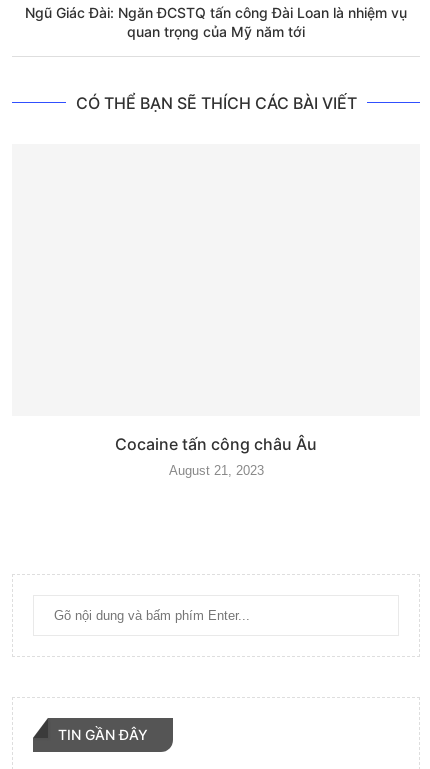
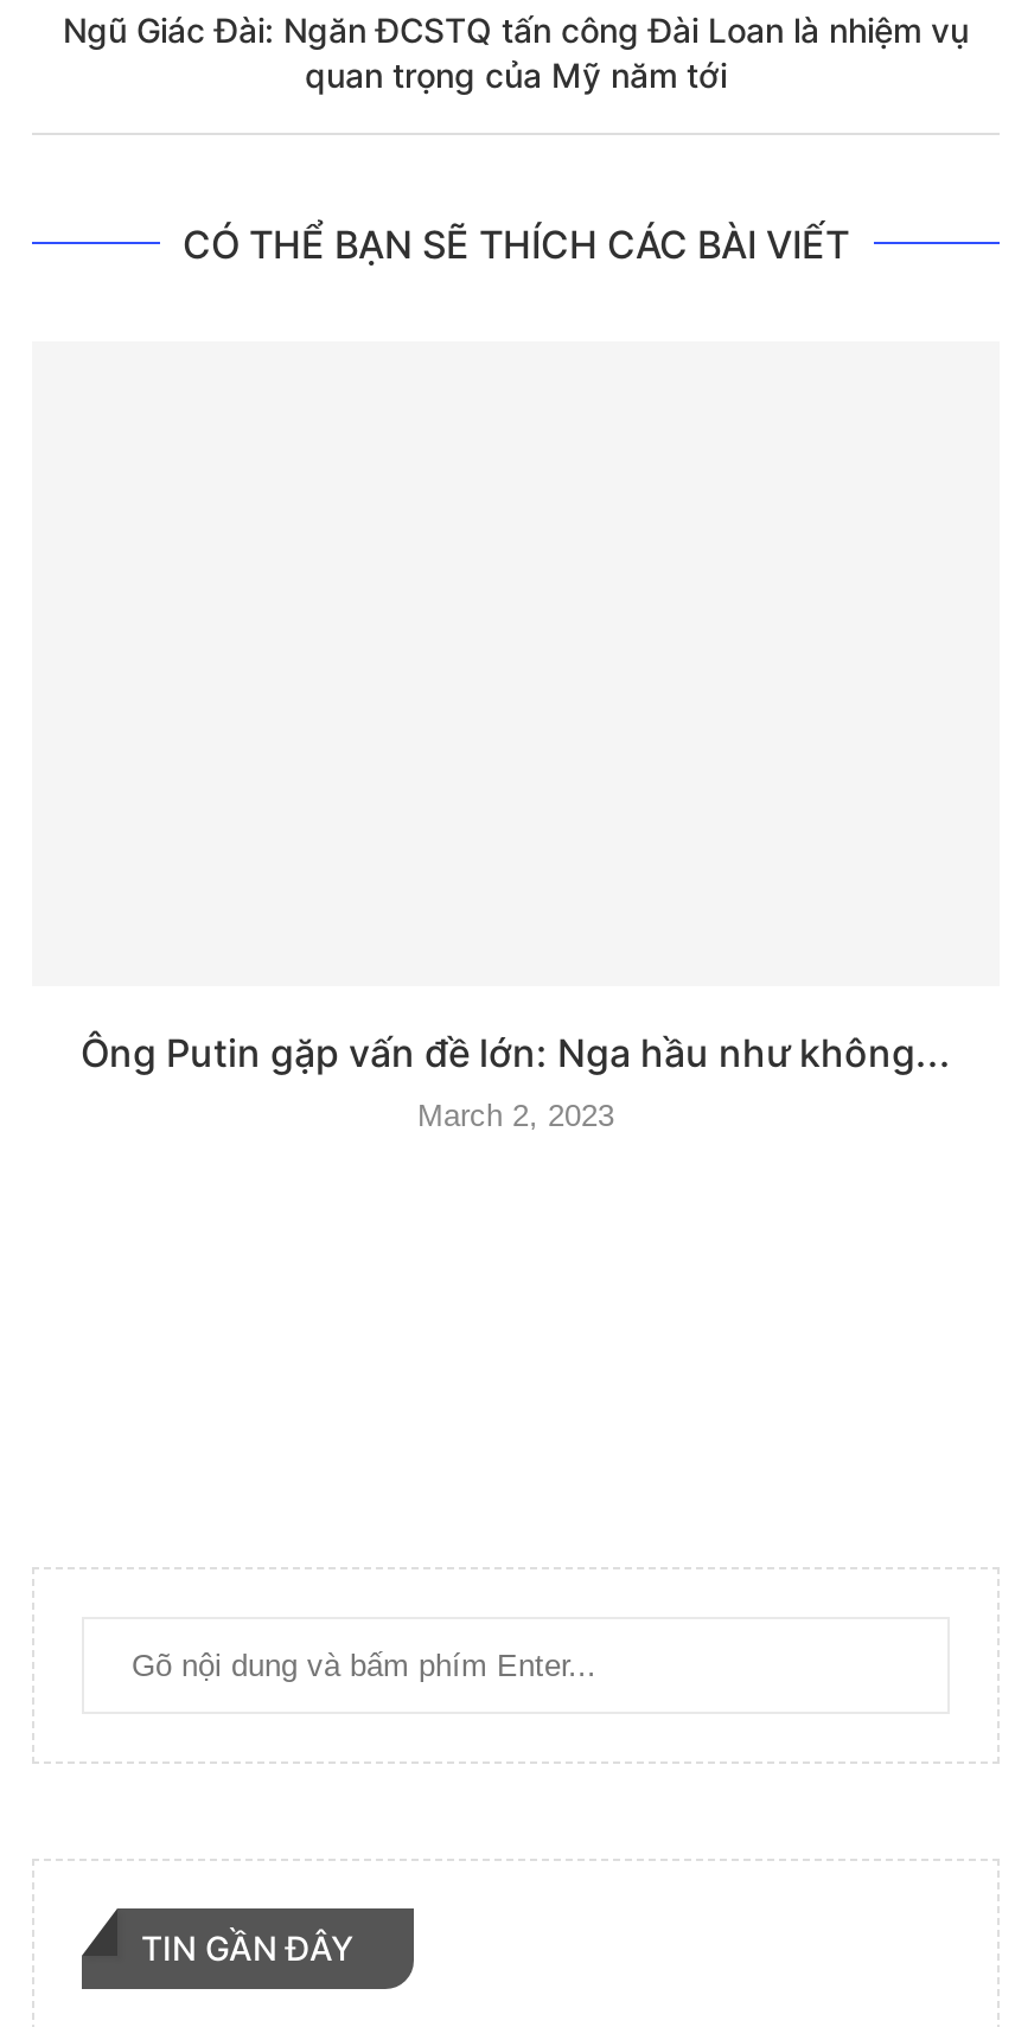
- Cocaine tấn công châu Âu
- August 21, 2023
+ Ông Putin gặp vấn đề lớn: Nga hầu như không...
+ March 2, 2023
